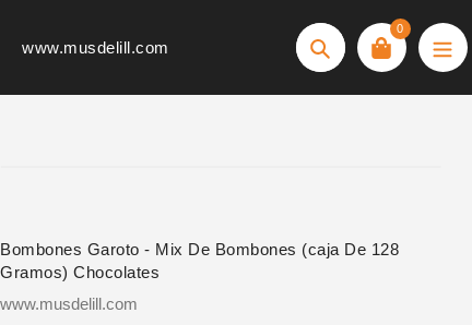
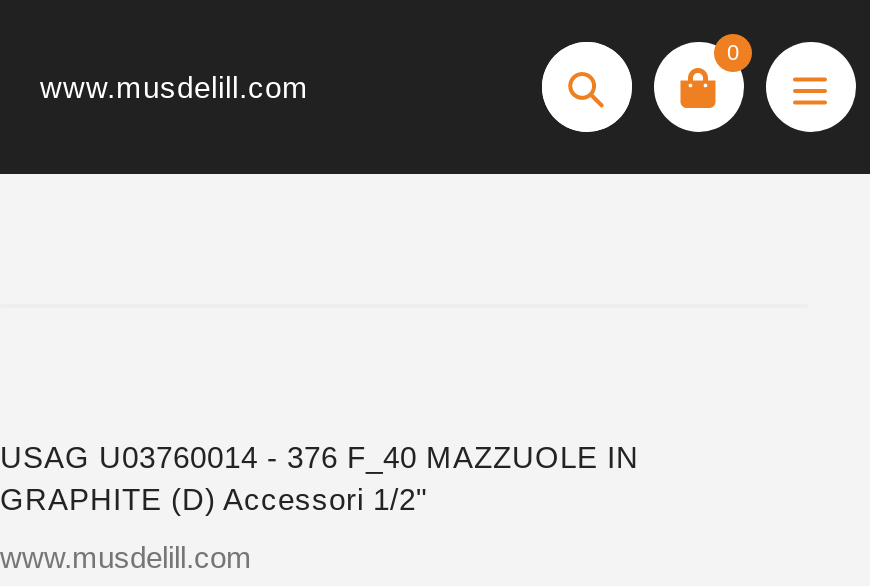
- Bombones Garoto - Mix De Bombones (caja De 128
- Gramos) Chocolates
+ USAG U03760014 - 376 F_40 MAZZUOLE IN
+ GRAPHITE (D) Accessori 1/2"
